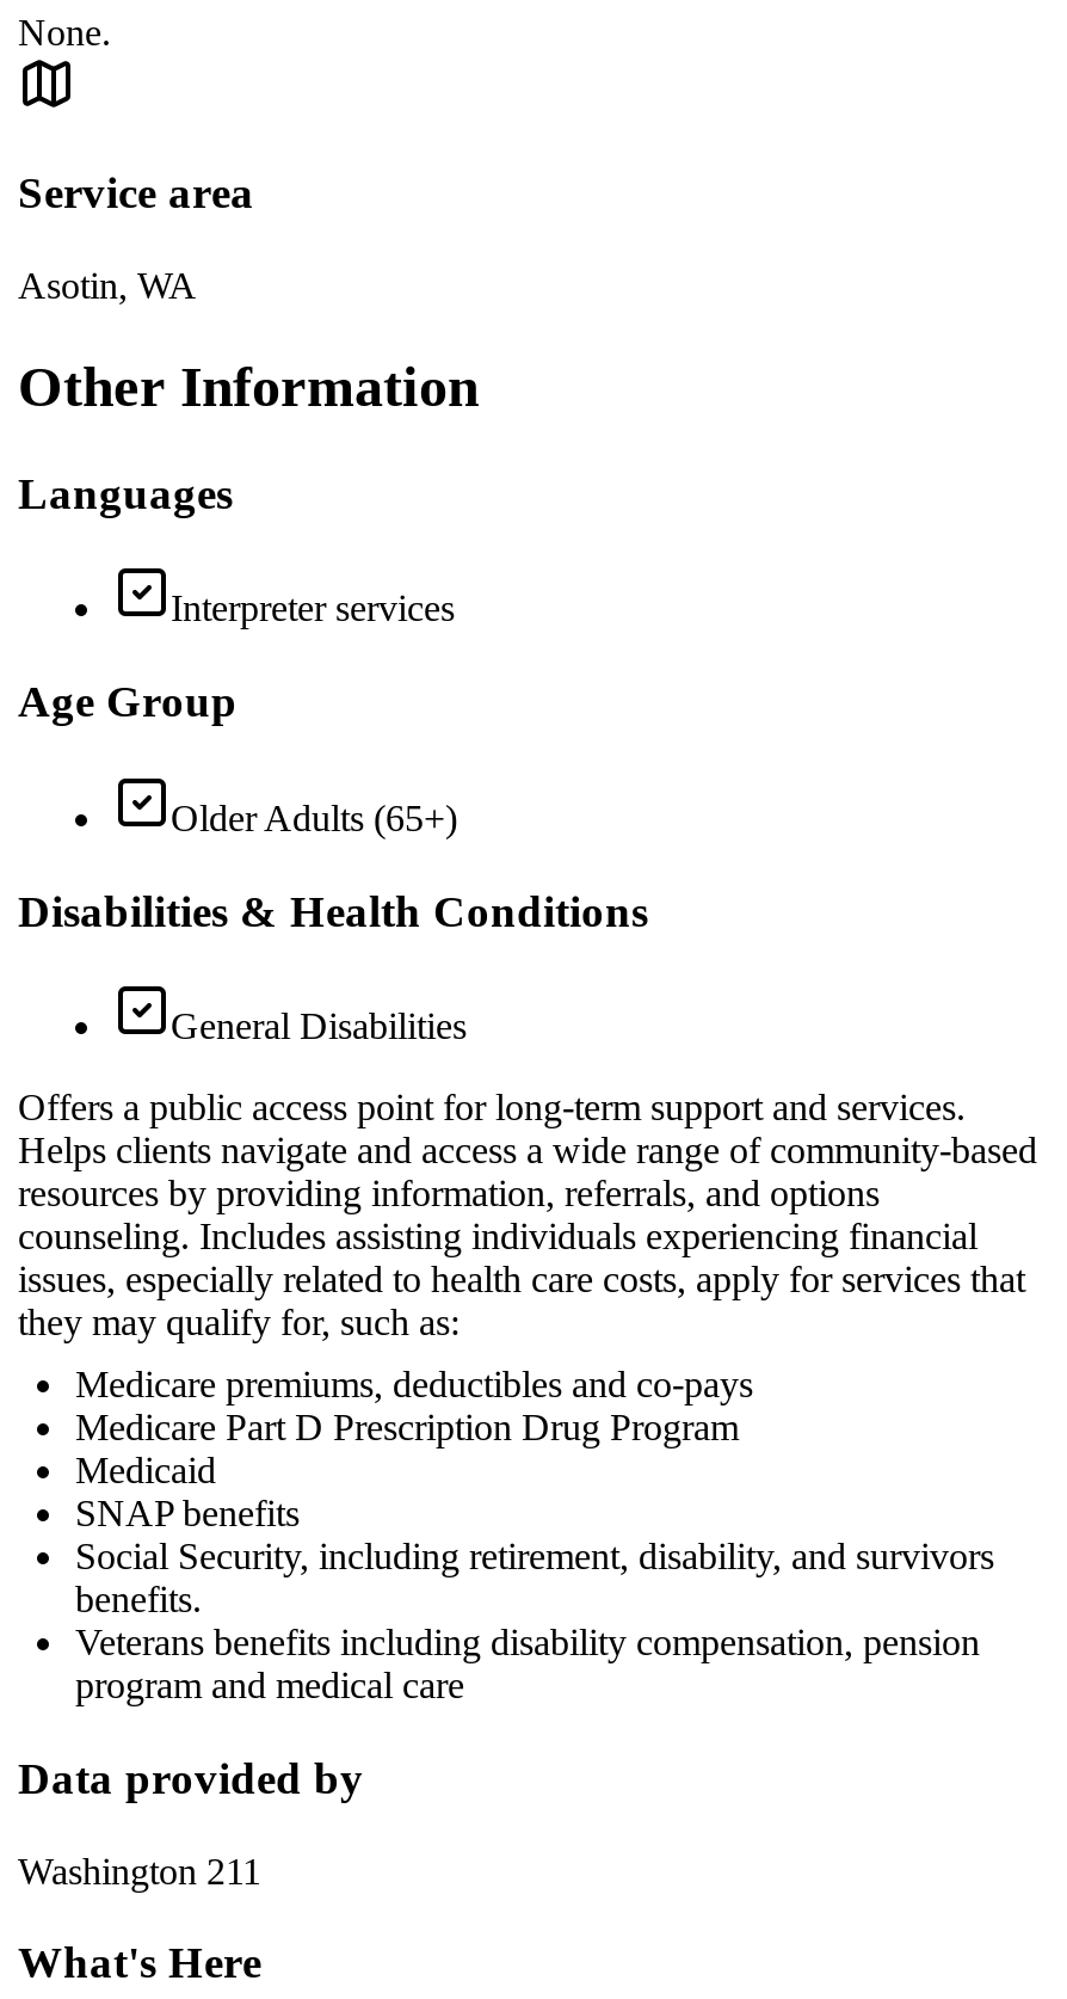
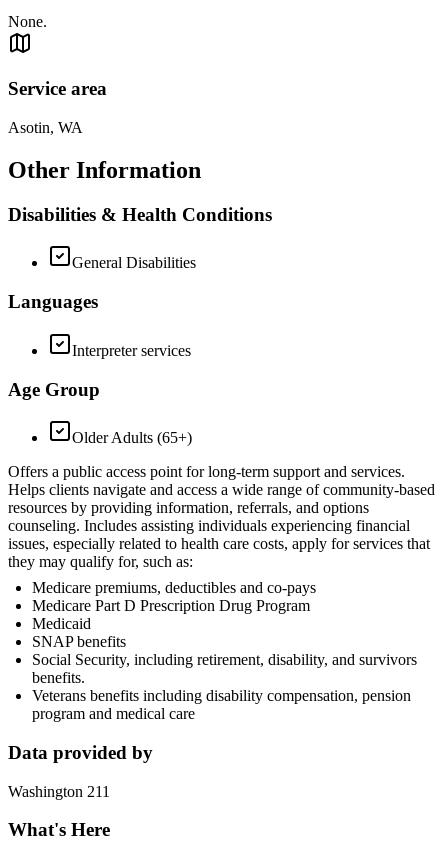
moved down: Languages | Interpreter services | Age Group | Older Adults (65+)

moved up: Disabilities & Health Conditions | General Disabilities
